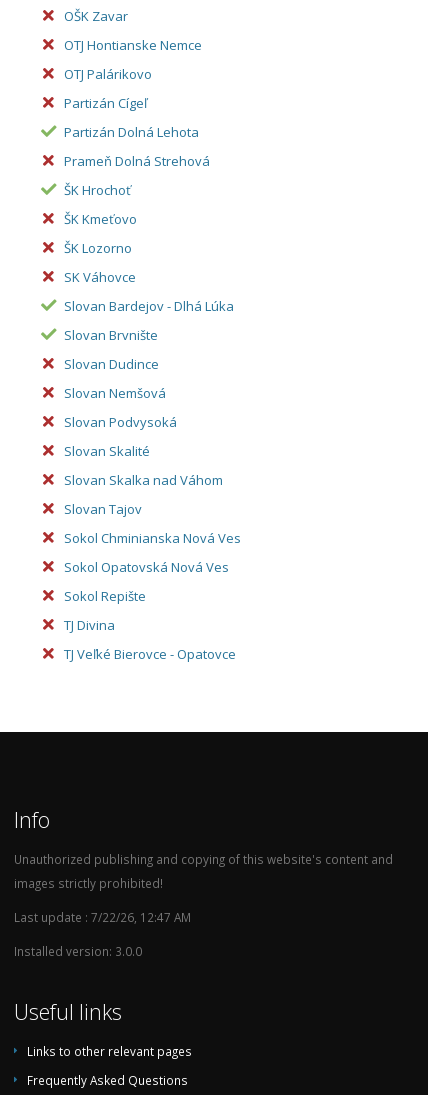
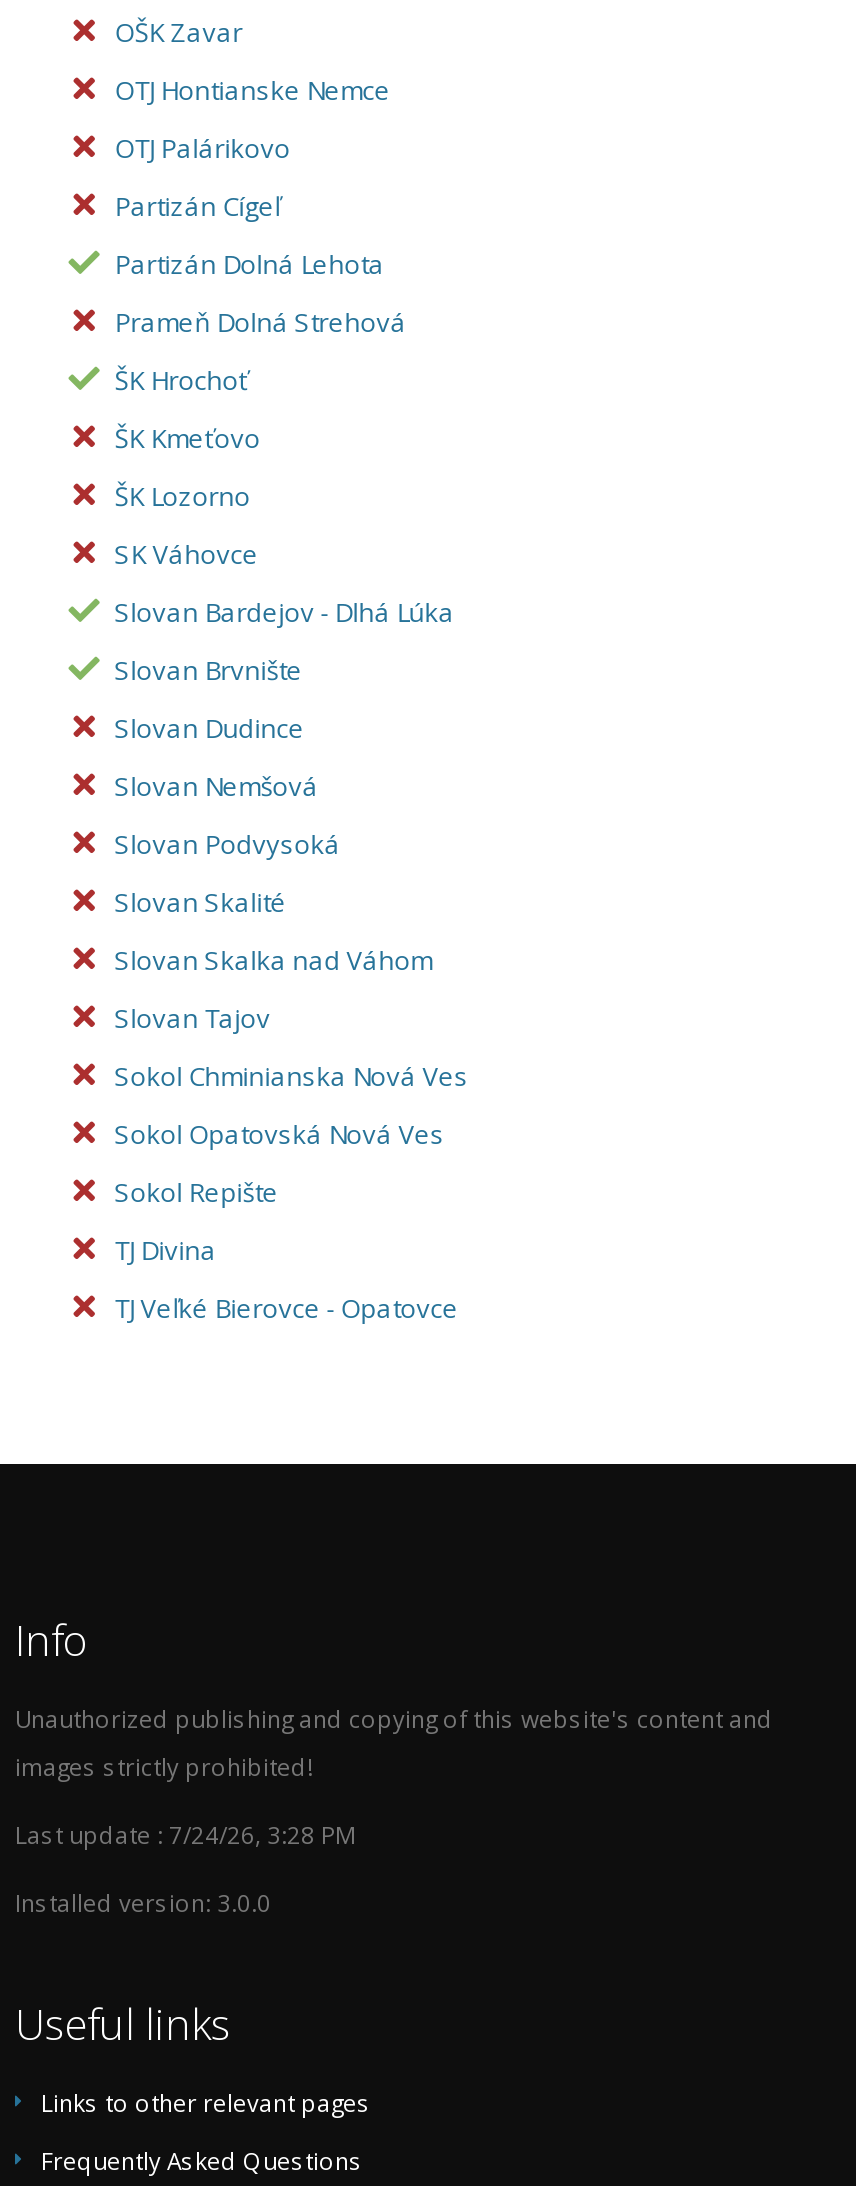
- Last update : 7/22/26, 12:47 AM
+ Last update : 7/24/26, 3:28 PM
